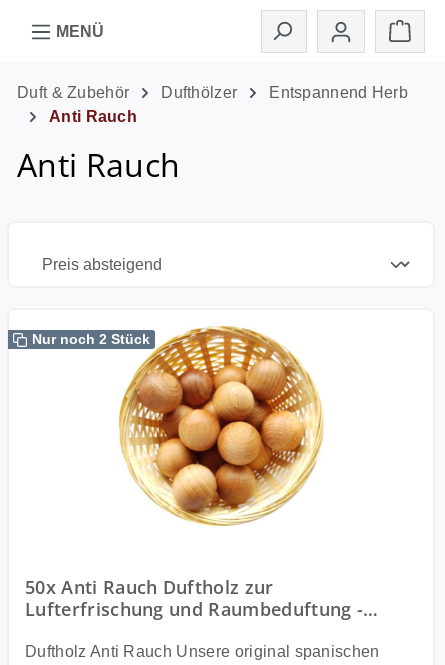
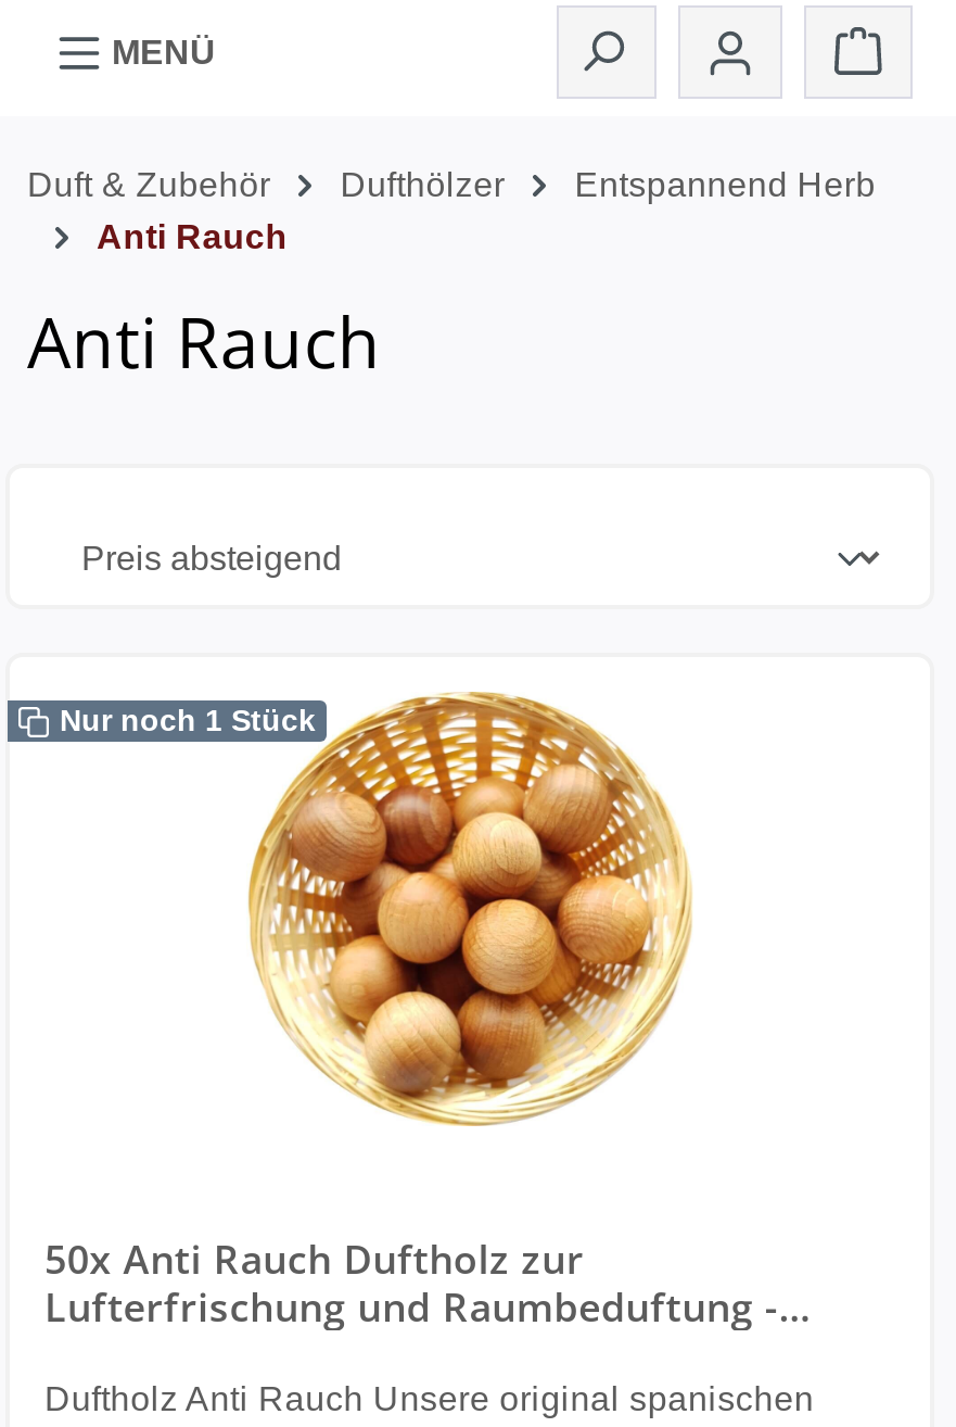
- Nur noch 2 Stück
+ Nur noch 1 Stück
